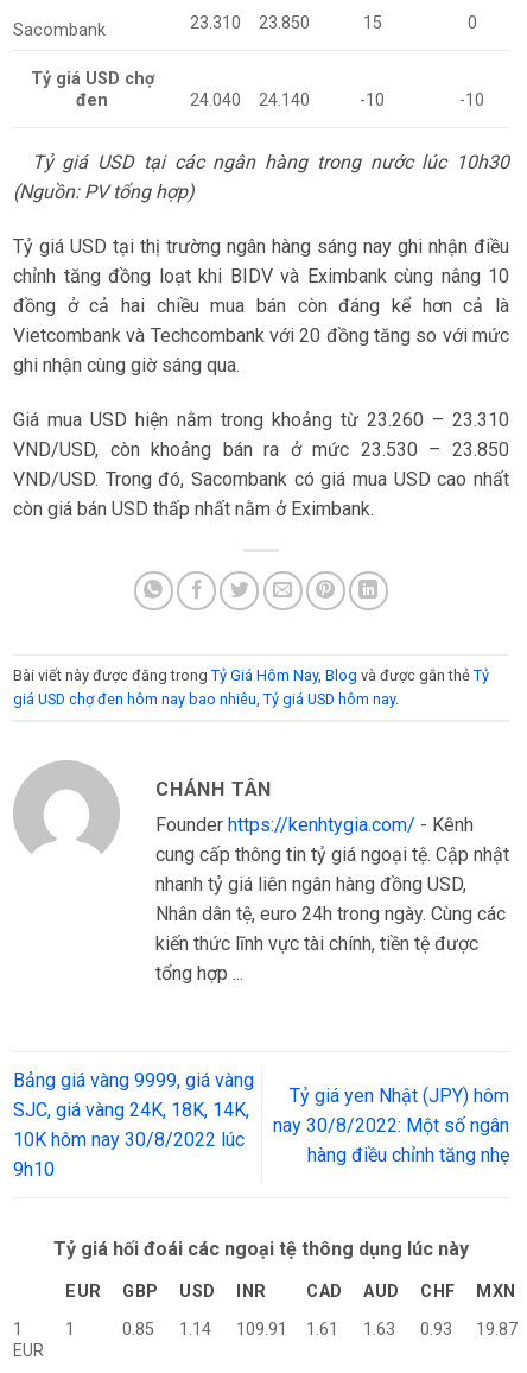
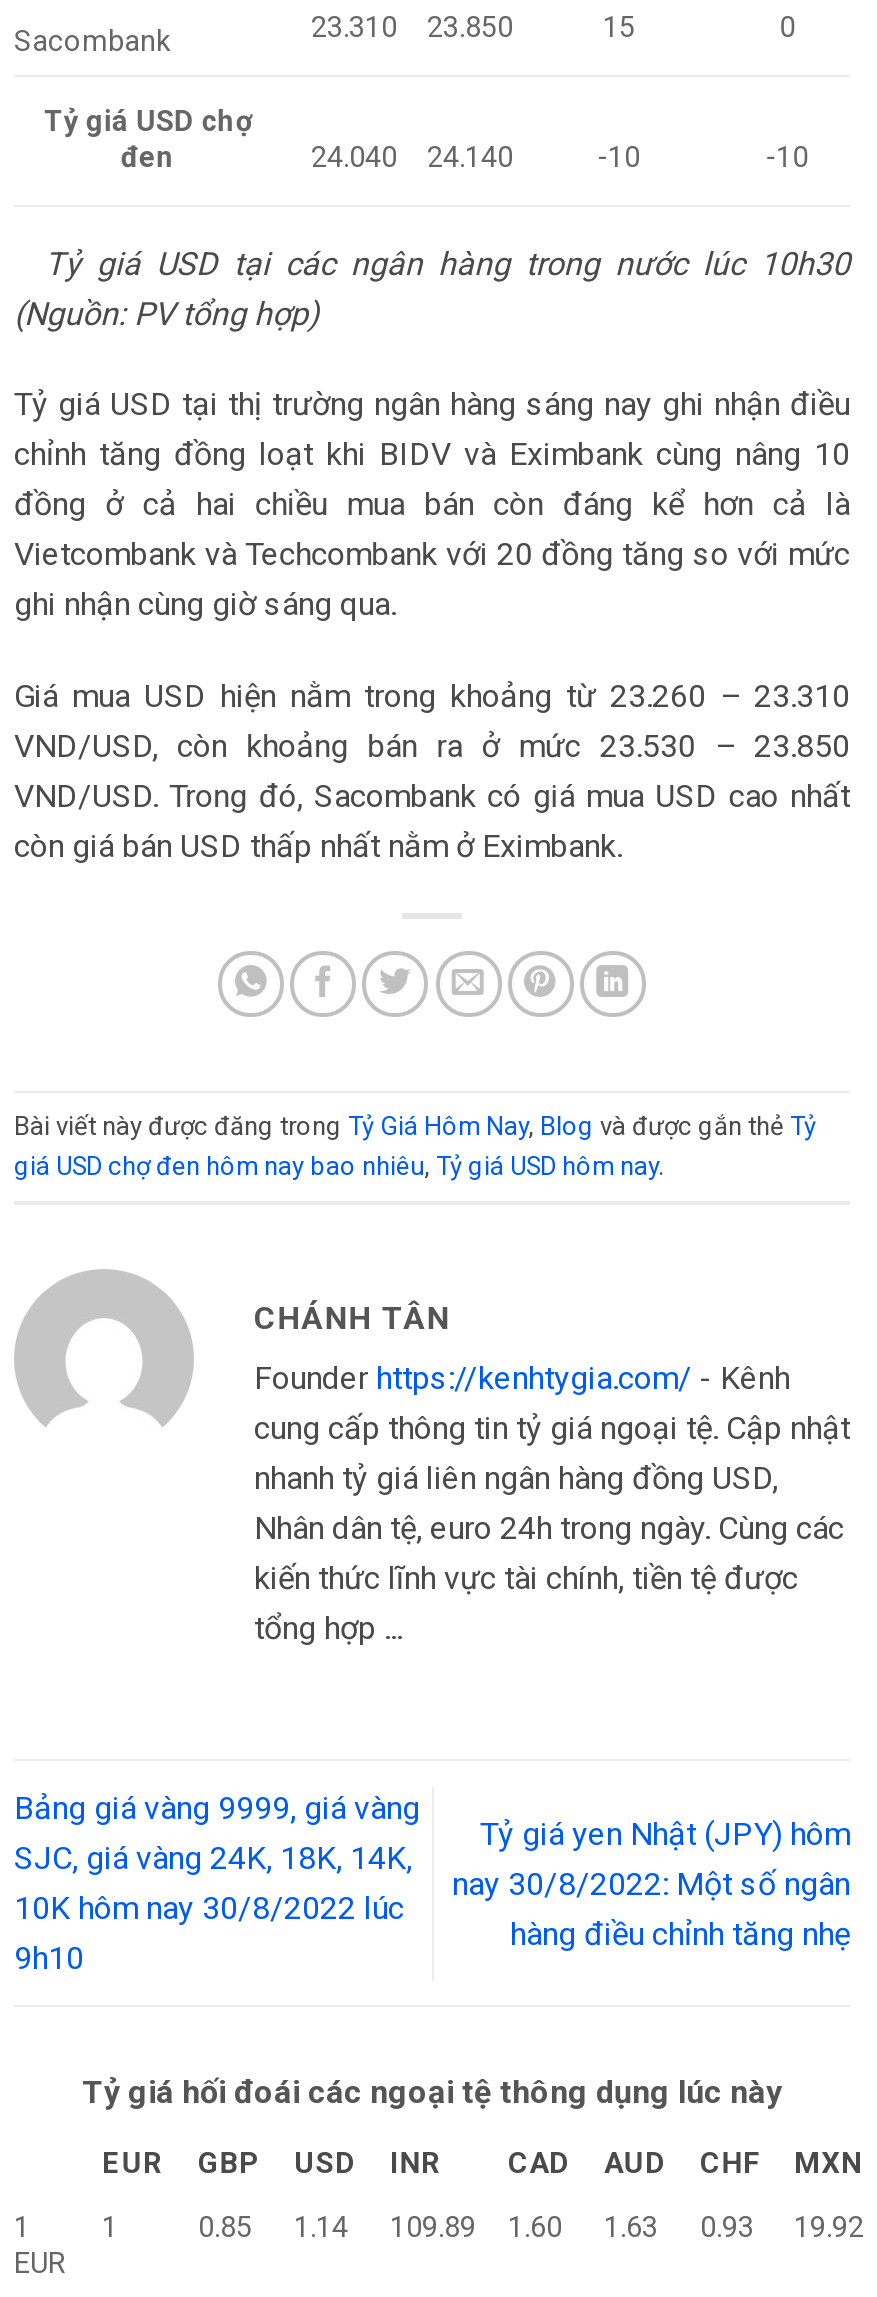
- 109.91
+ 109.89

- 1.61
+ 1.60

- 19.87
+ 19.92
